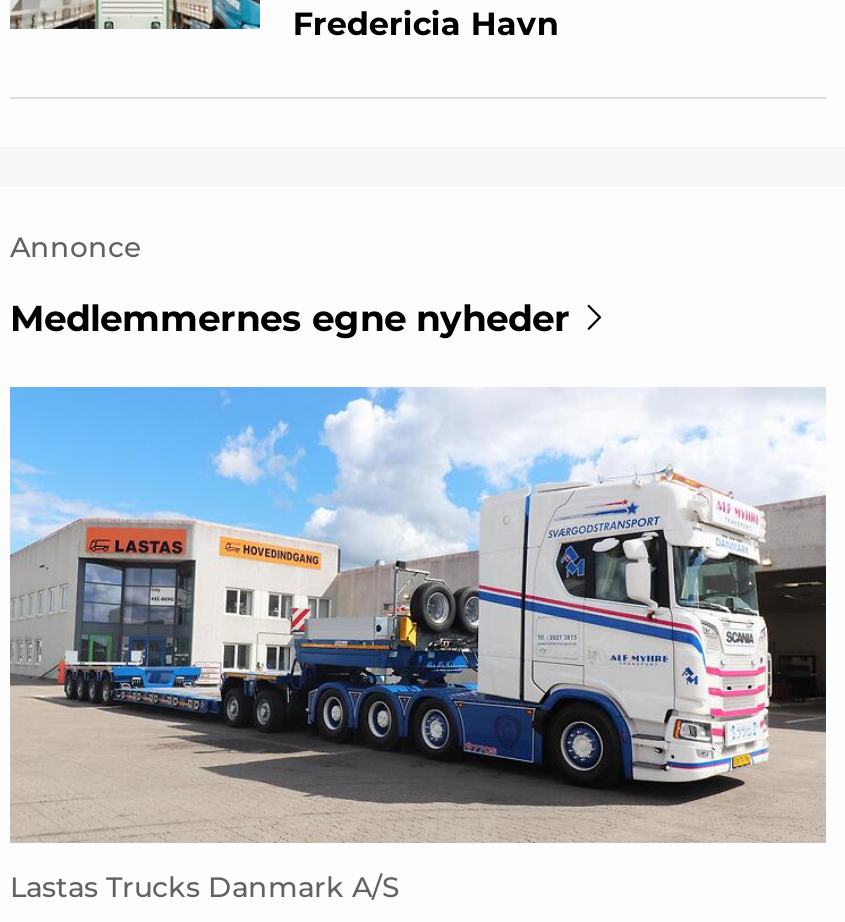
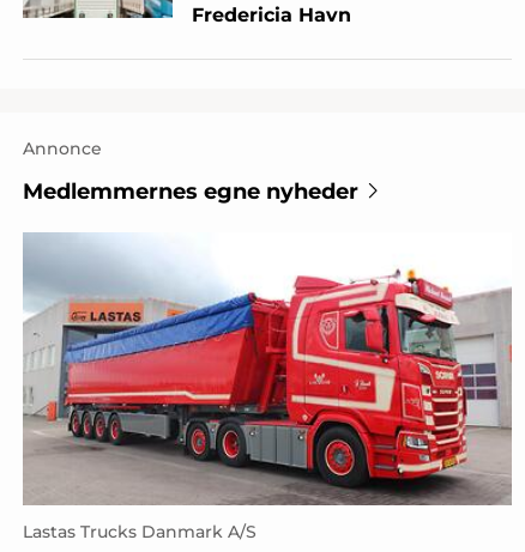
- [image]
+ [image]
